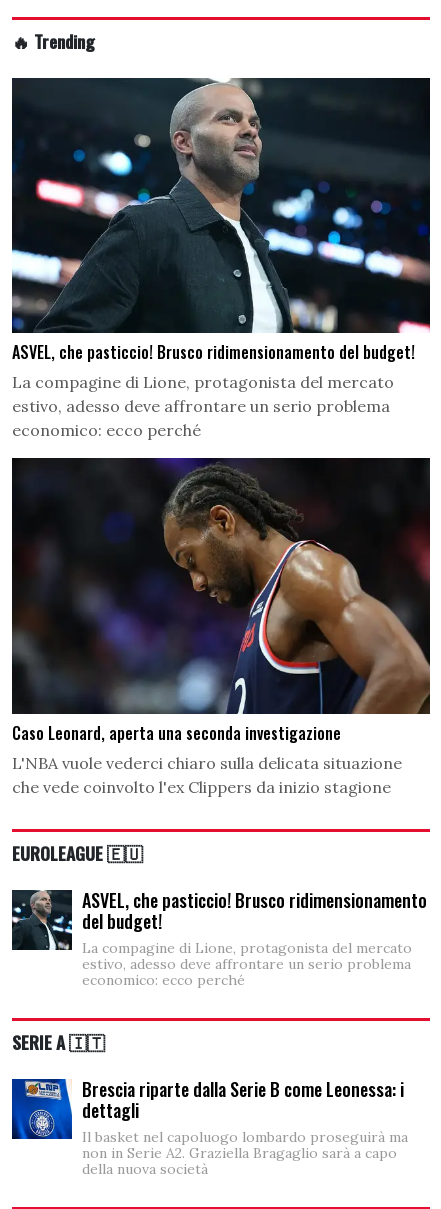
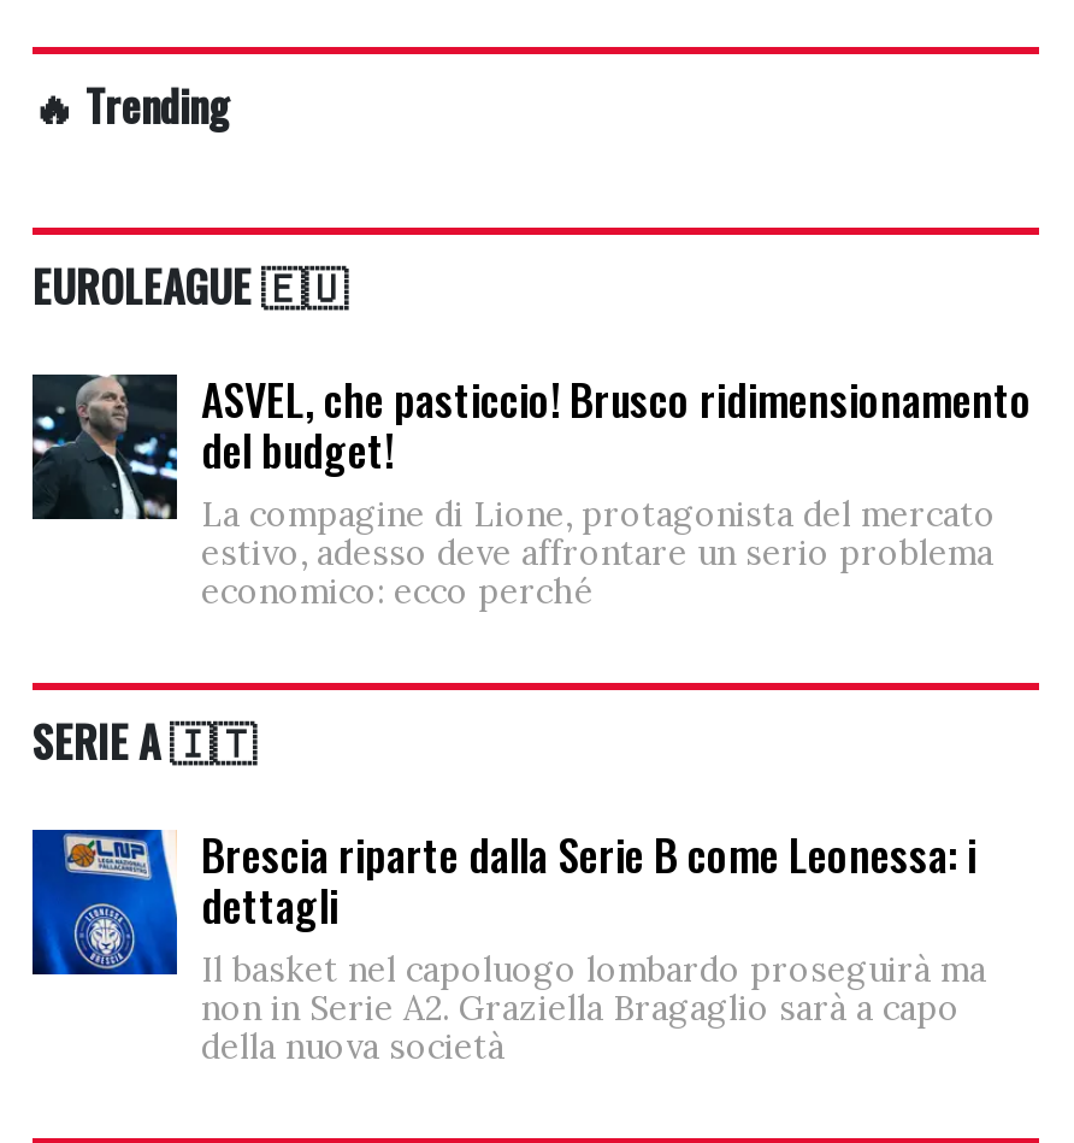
- [image]
- ASVEL, che pasticcio! Brusco ridimensionamento del budget!
- La compagine di Lione, protagonista del mercato
- estivo, adesso deve affrontare un serio problema
- economico: ecco perché

- [image]
- Caso Leonard, aperta una seconda investigazione
- L'NBA vuole vederci chiaro sulla delicata situazione
- che vede coinvolto l'ex Clippers da inizio stagione
